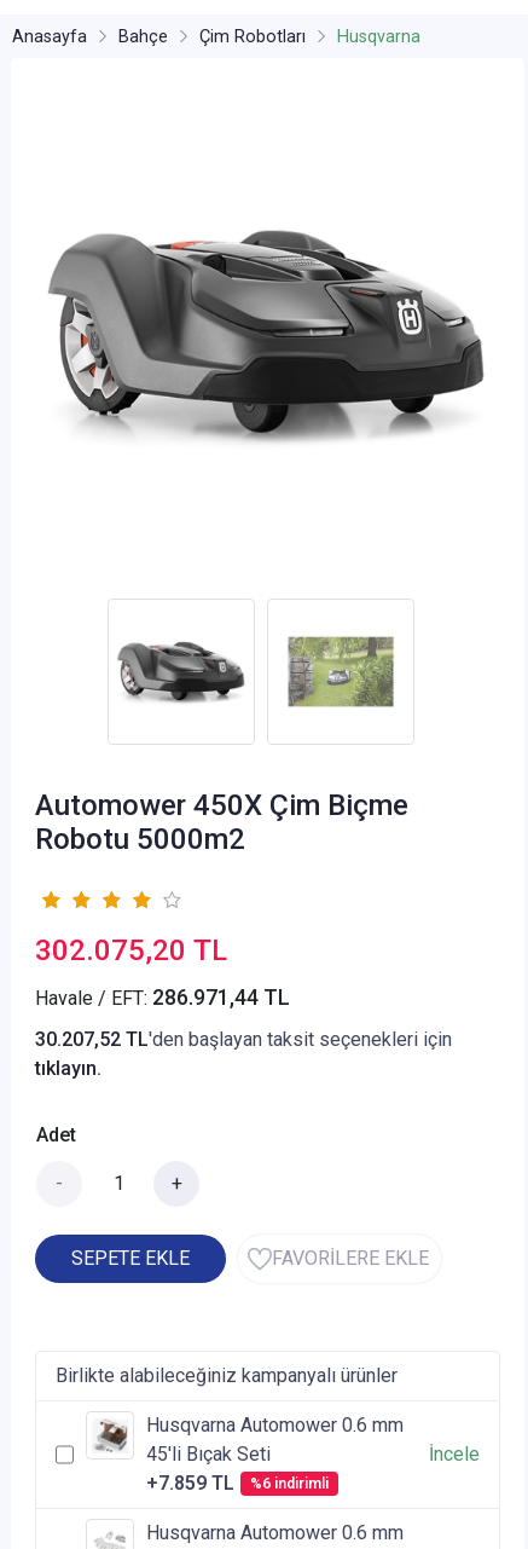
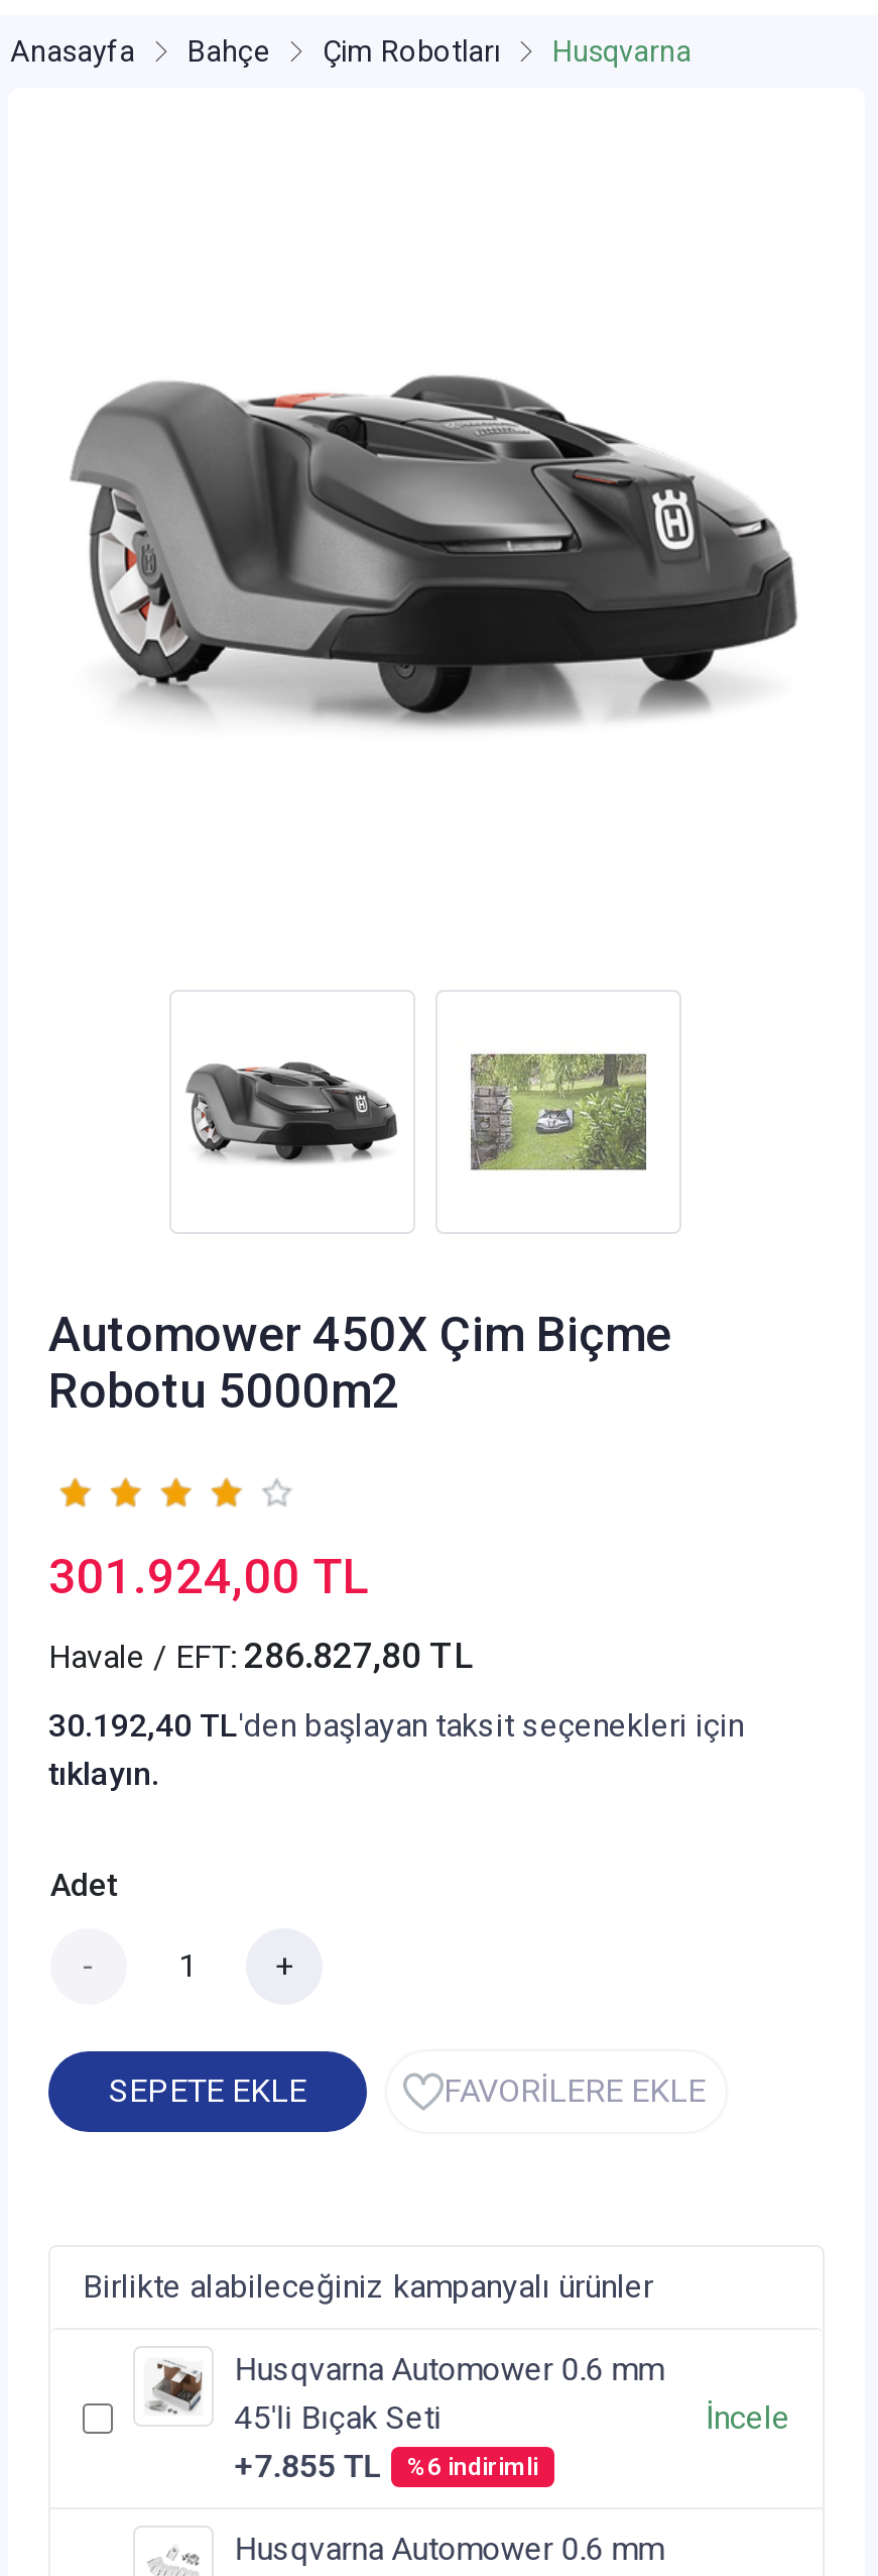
- 302.075,20 TL
+ 301.924,00 TL

- Havale / EFT: 286.971,44 TL
+ Havale / EFT: 286.827,80 TL

- 30.207,52 TL'den başlayan taksit seçenekleri için
+ 30.192,40 TL'den başlayan taksit seçenekleri için

- +7.859 TL %6 indirimli
+ +7.855 TL %6 indirimli
